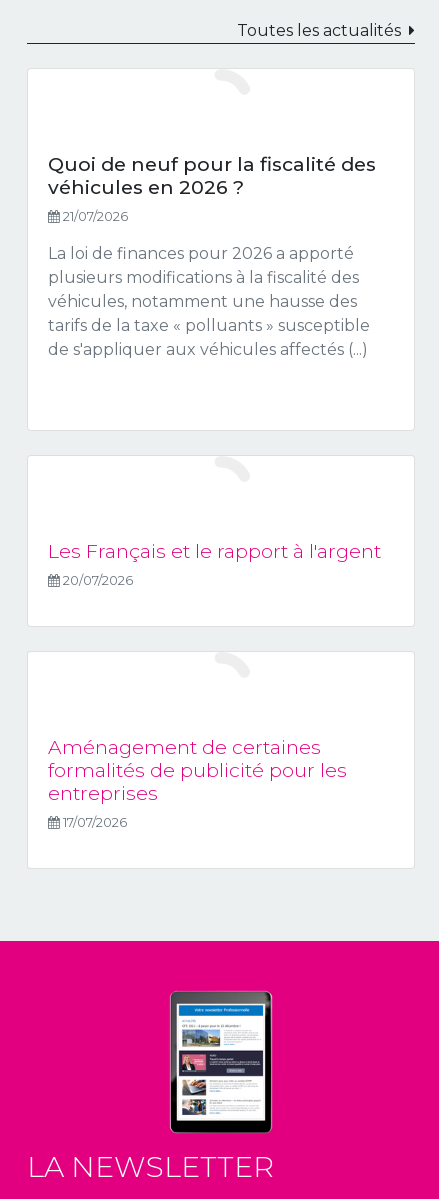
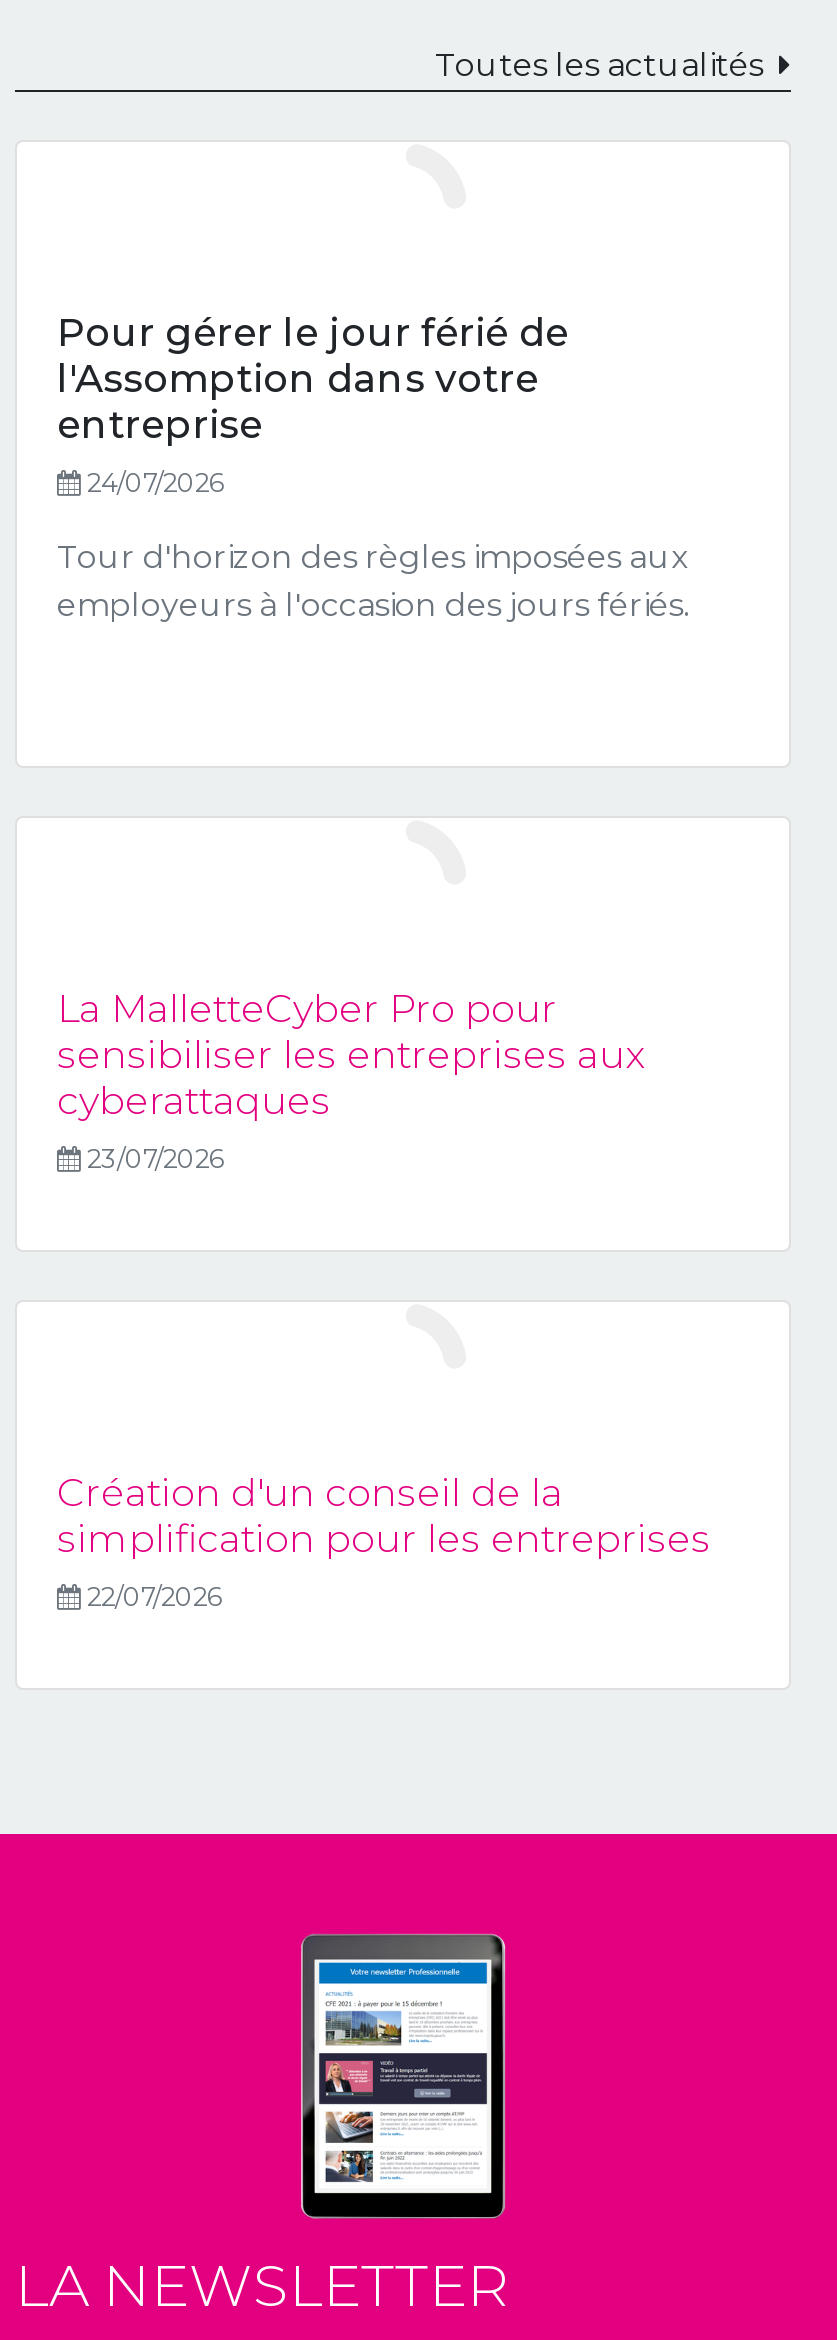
- Quoi de neuf pour la fiscalité des
- véhicules en 2026 ?
- 21/07/2026
+ Pour gérer le jour férié de
+ l'Assomption dans votre
+ entreprise
+ 24/07/2026

- La loi de finances pour 2026 a apporté
- plusieurs modifications à la fiscalité des
- véhicules, notamment une hausse des
- tarifs de la taxe « polluants » susceptible
- de s'appliquer aux véhicules affectés (...)
+ Tour d'horizon des règles imposées aux
+ employeurs à l'occasion des jours fériés.

- Les Français et le rapport à l'argent
- 20/07/2026
+ La MalletteCyber Pro pour
+ sensibiliser les entreprises aux
+ cyberattaques
+ 23/07/2026

- Aménagement de certaines
- formalités de publicité pour les
- entreprises
- 17/07/2026
+ Création d'un conseil de la
+ simplification pour les entreprises
+ 22/07/2026
